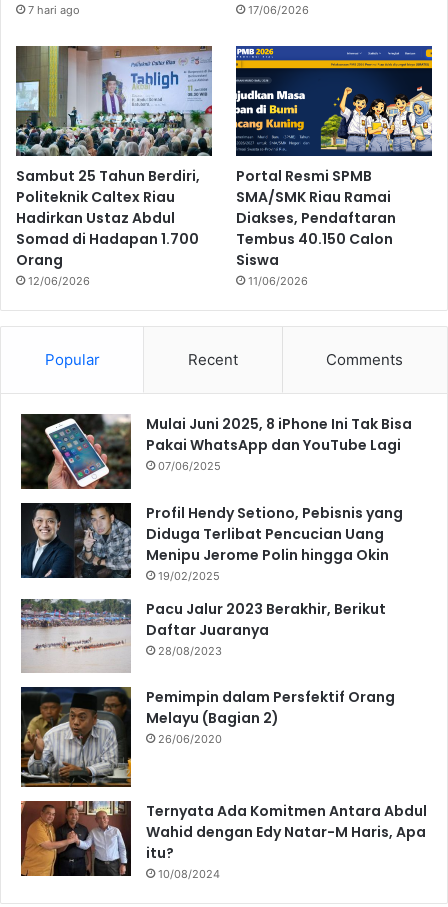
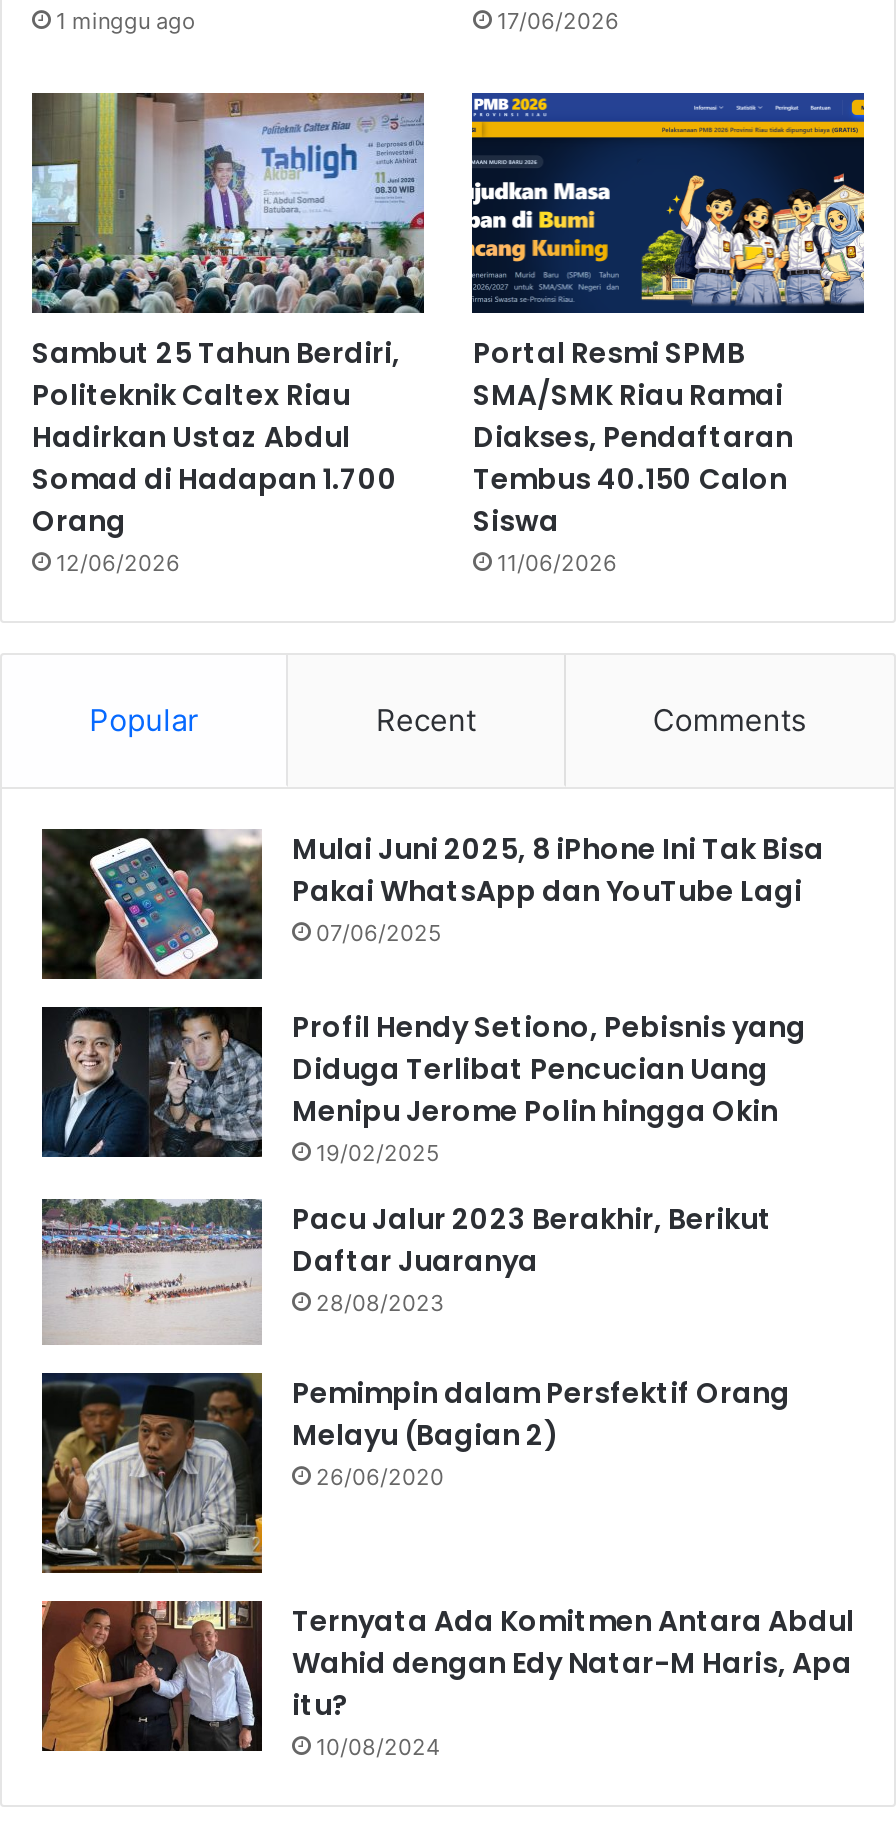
- 7 hari ago
+ 1 minggu ago
